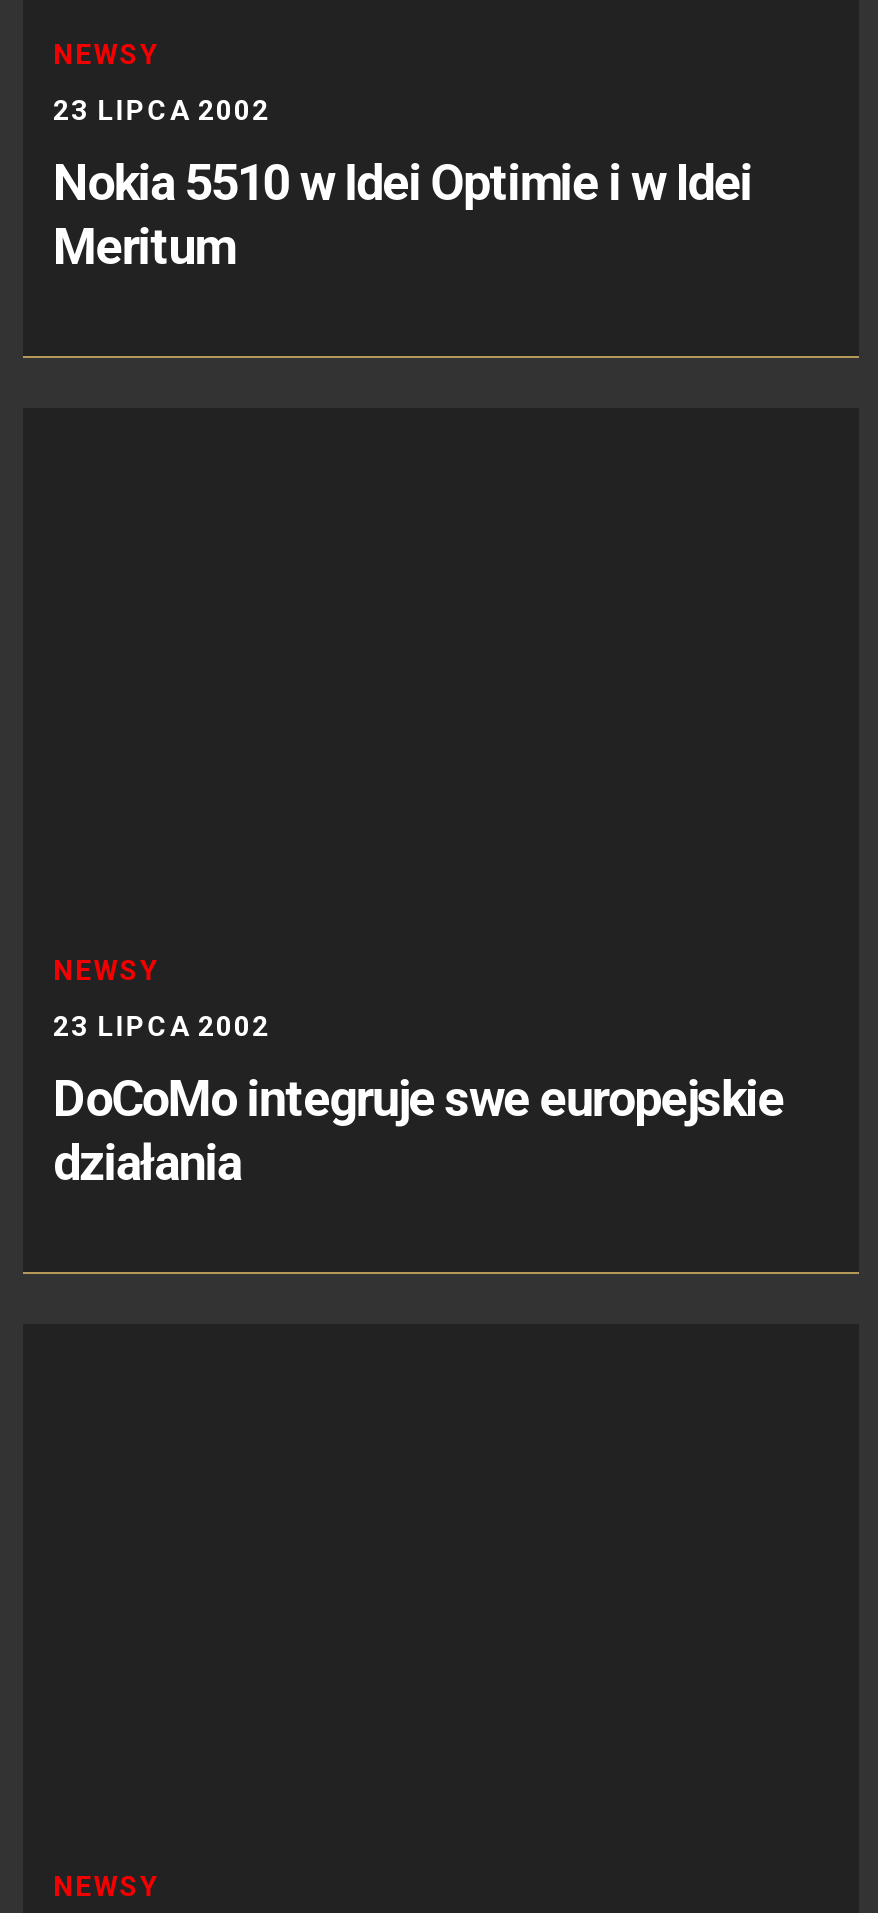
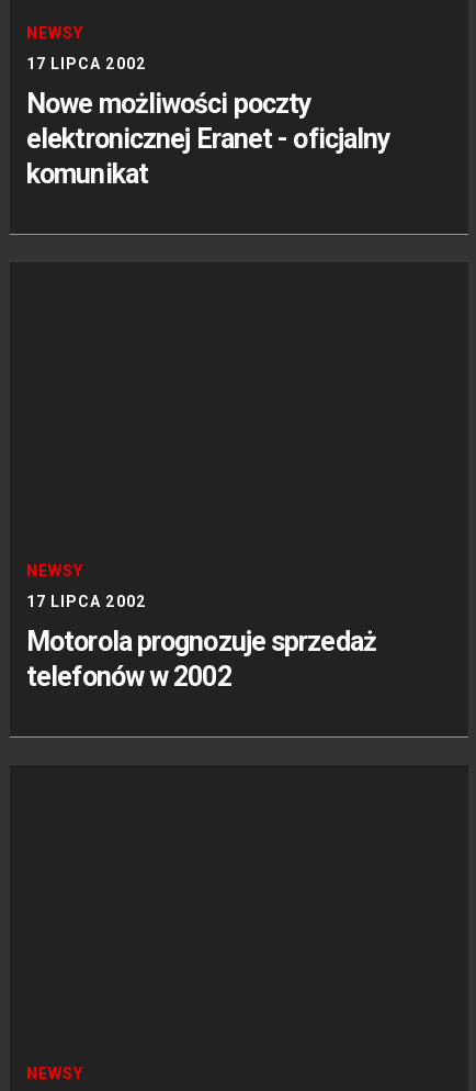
- 23 LIPCA 2002
+ 17 LIPCA 2002

- Nokia 5510 w Idei Optimie i w Idei
- Meritum
+ Nowe możliwości poczty
+ elektronicznej Eranet - oficjalny
+ komunikat

- 23 LIPCA 2002
+ 17 LIPCA 2002

- DoCoMo integruje swe europejskie
- działania
+ Motorola prognozuje sprzedaż
+ telefonów w 2002
